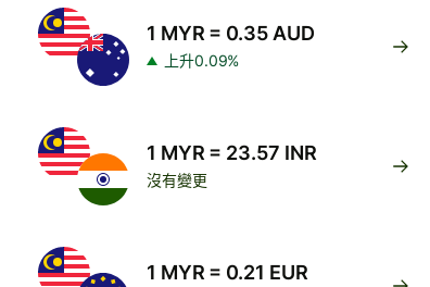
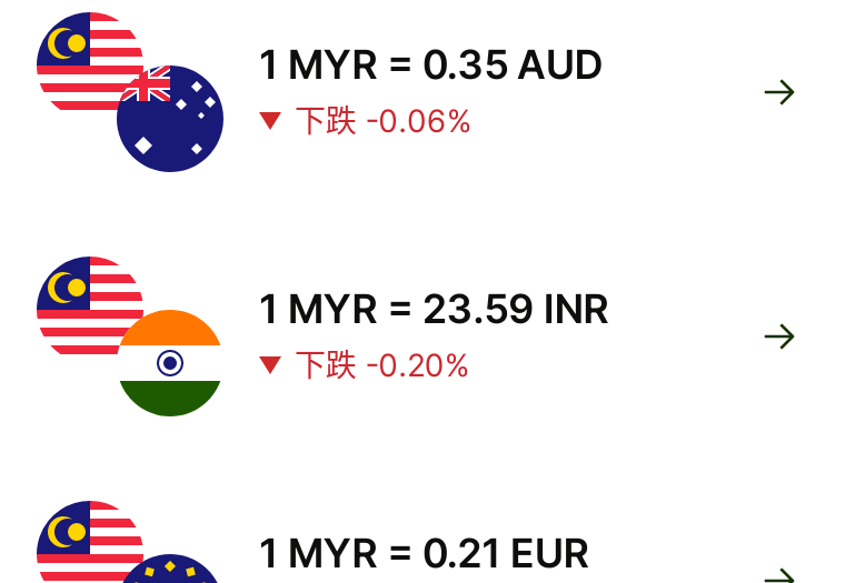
- 上升0.09%
+ 下跌 -0.06%

- 1 MYR = 23.57 INR
- 沒有變更
+ 1 MYR = 23.59 INR
+ 下跌 -0.20%
